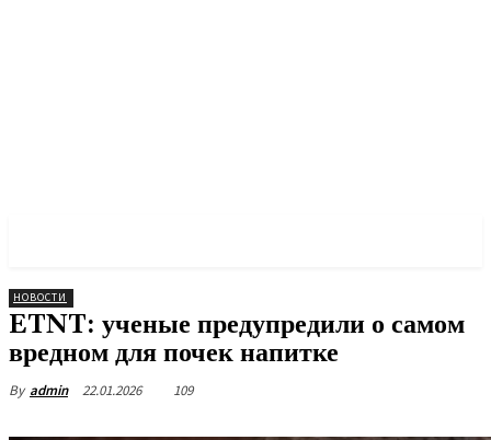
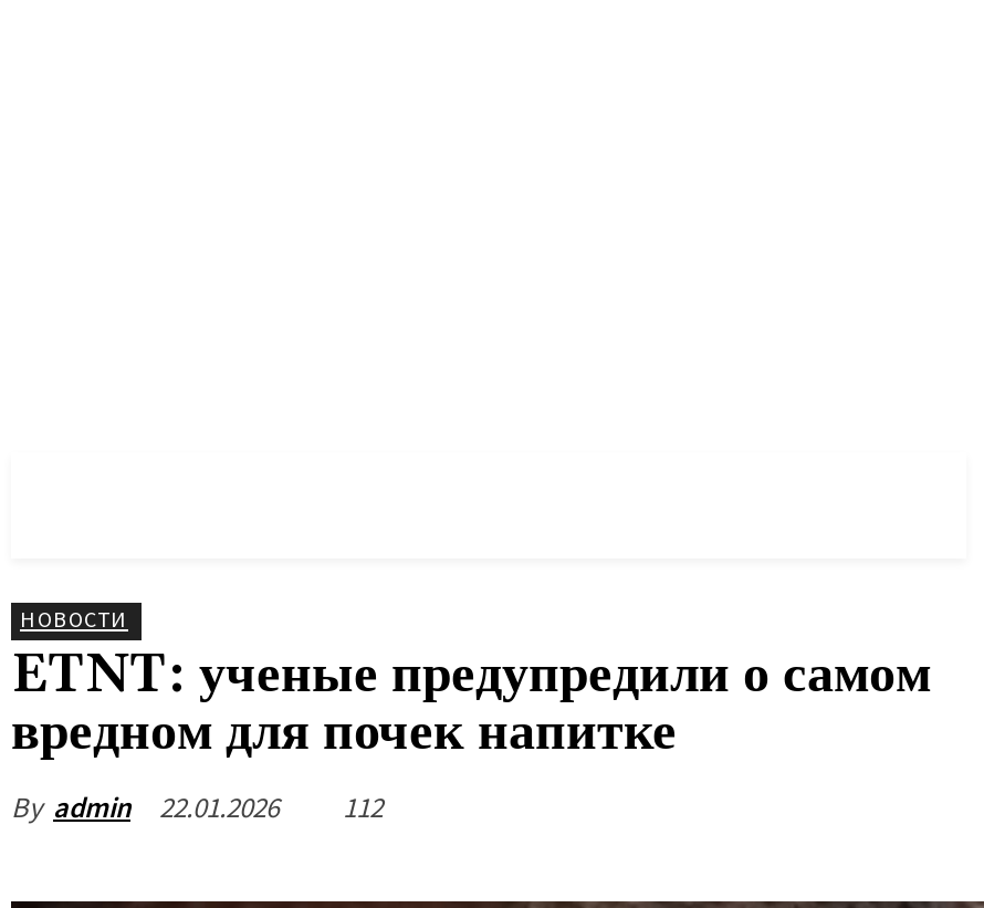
- By admin 22.01.2026 109
+ By admin 22.01.2026 112
